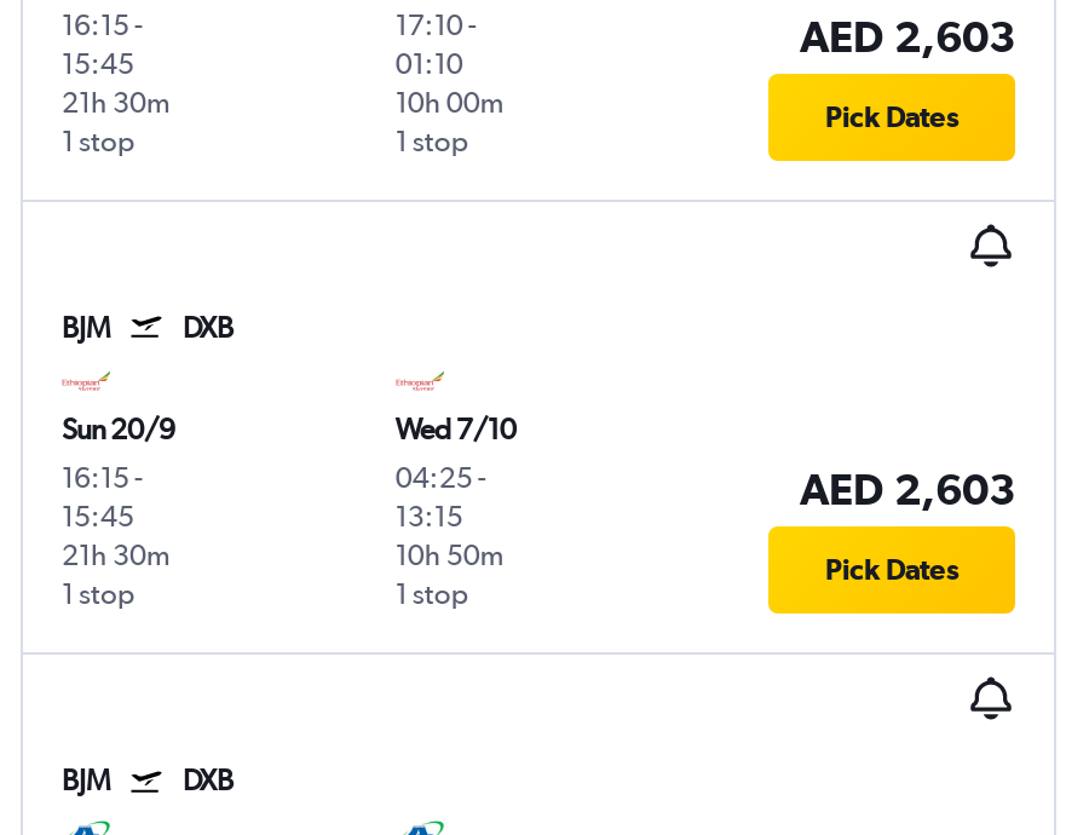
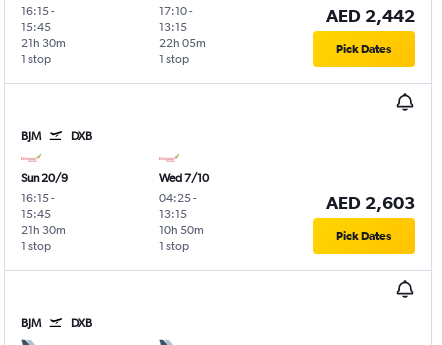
- AED 2,603
+ AED 2,442

- 01:10
+ 13:15

- 10h 00m
+ 22h 05m
